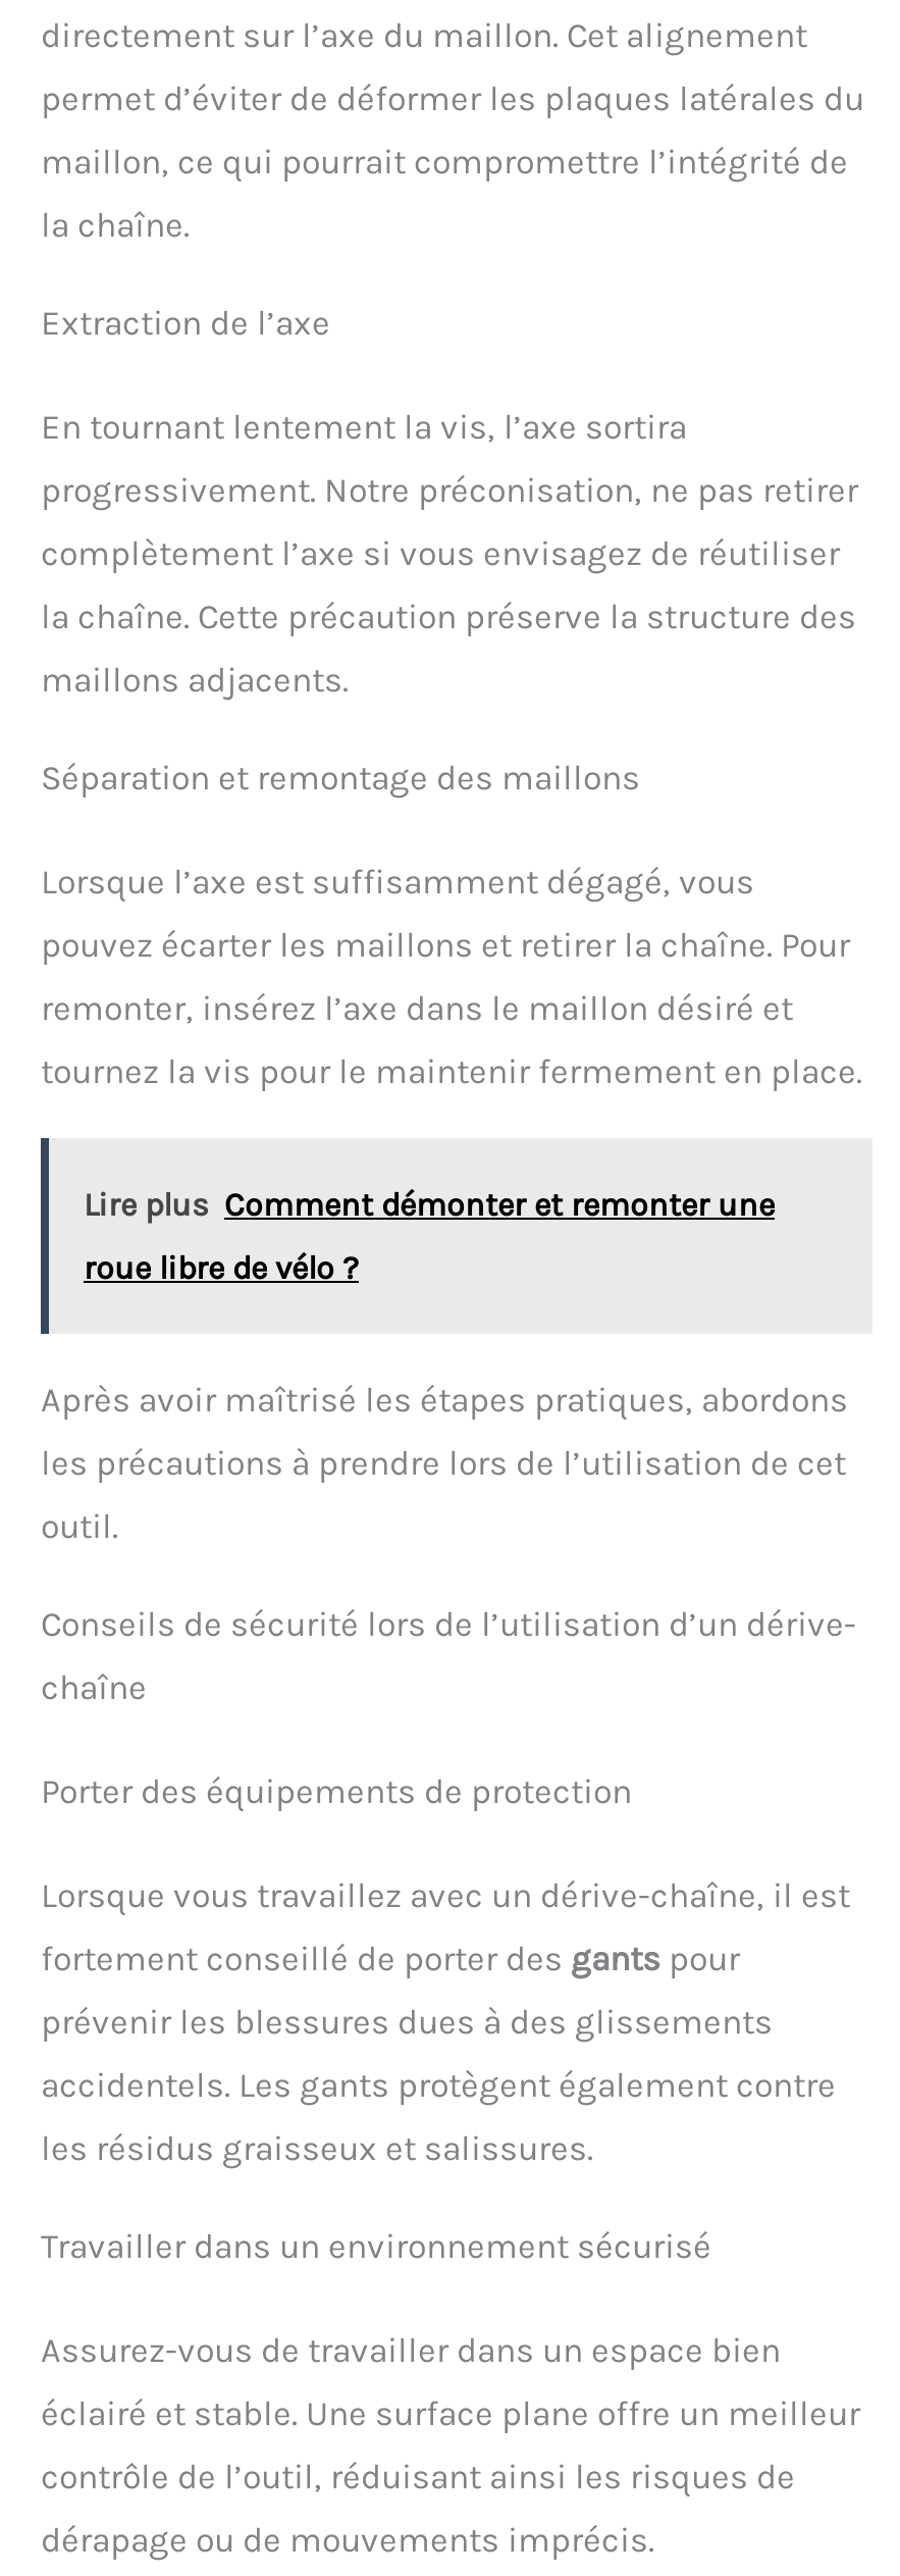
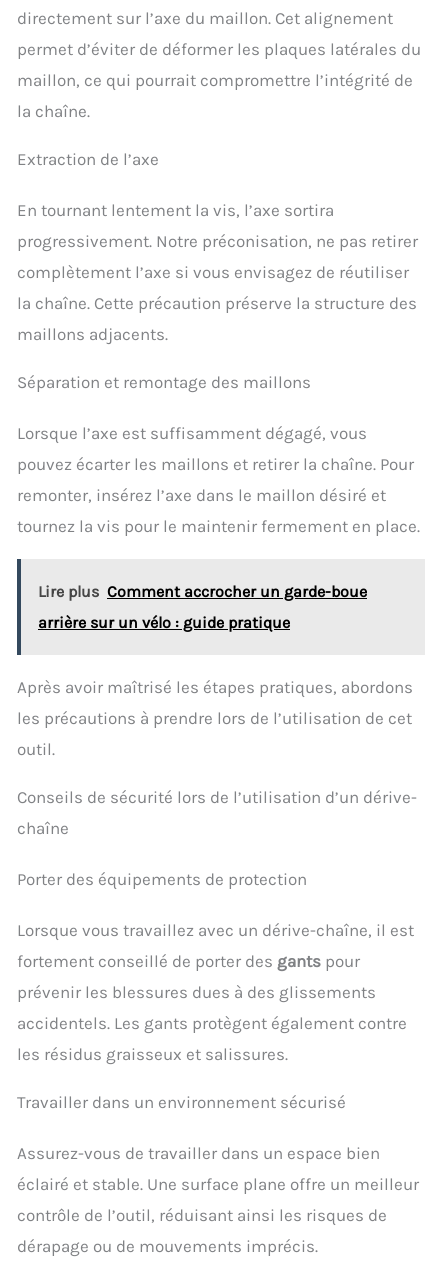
- Lire plus Comment démonter et remonter une
+ Lire plus Comment accrocher un garde-boue

- roue libre de vélo ?
+ arrière sur un vélo : guide pratique
